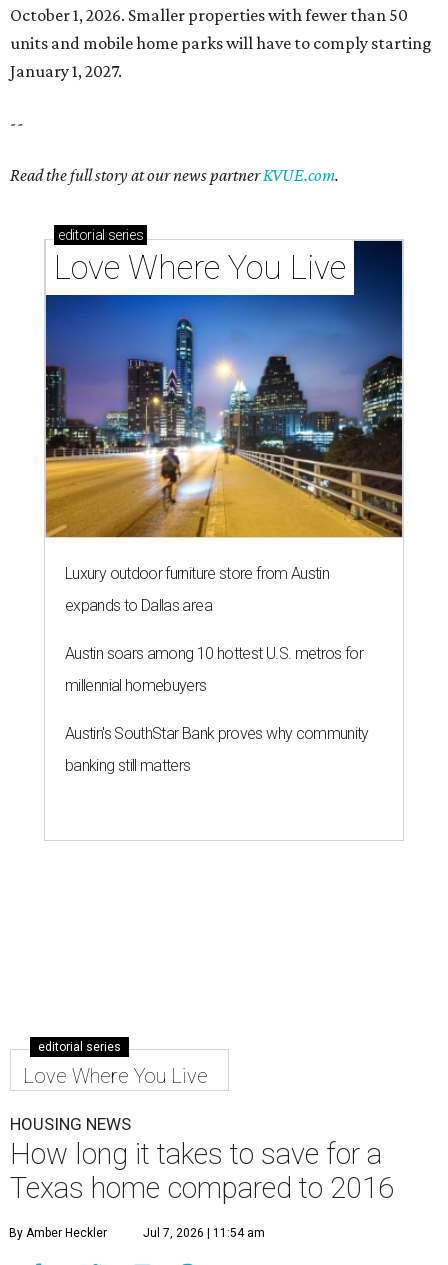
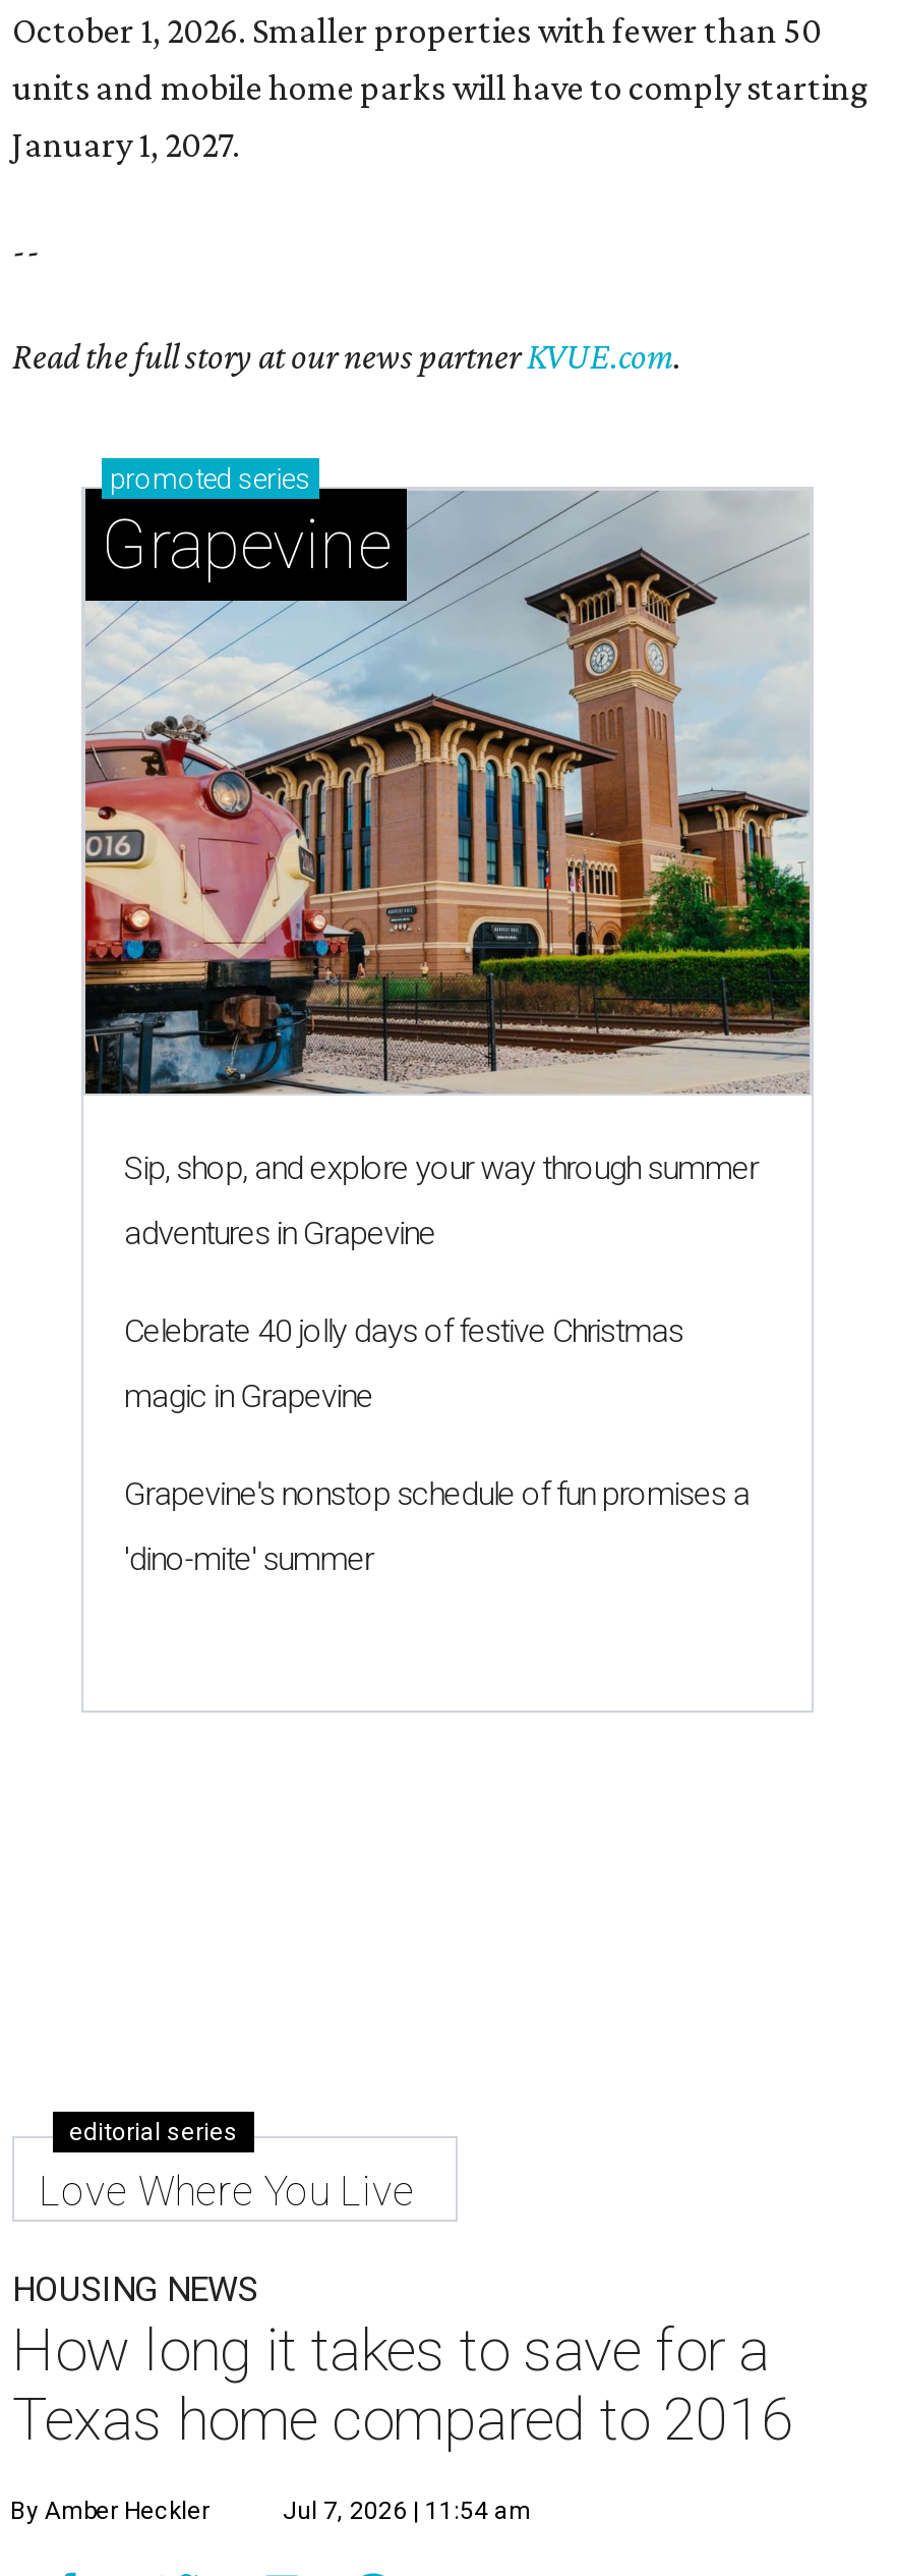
- [image]
- editorial series
- Love Where You Live
+ [image]
+ promoted series
+ Grapevine

- Luxury outdoor furniture store from Austin
+ Sip, shop, and explore your way through summer

- expands to Dallas area
+ adventures in Grapevine

- Austin soars among 10 hottest U.S. metros for
+ Celebrate 40 jolly days of festive Christmas

- millennial homebuyers
+ magic in Grapevine

- Austin's SouthStar Bank proves why community
+ Grapevine's nonstop schedule of fun promises a

- banking still matters
+ 'dino-mite' summer
